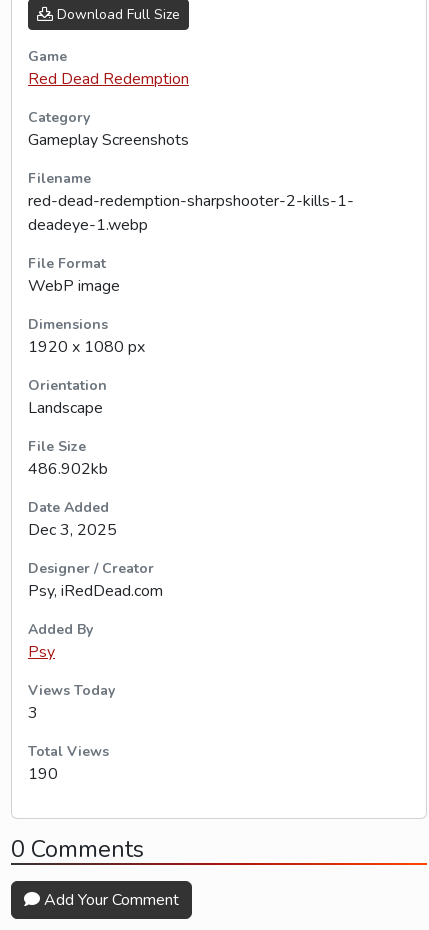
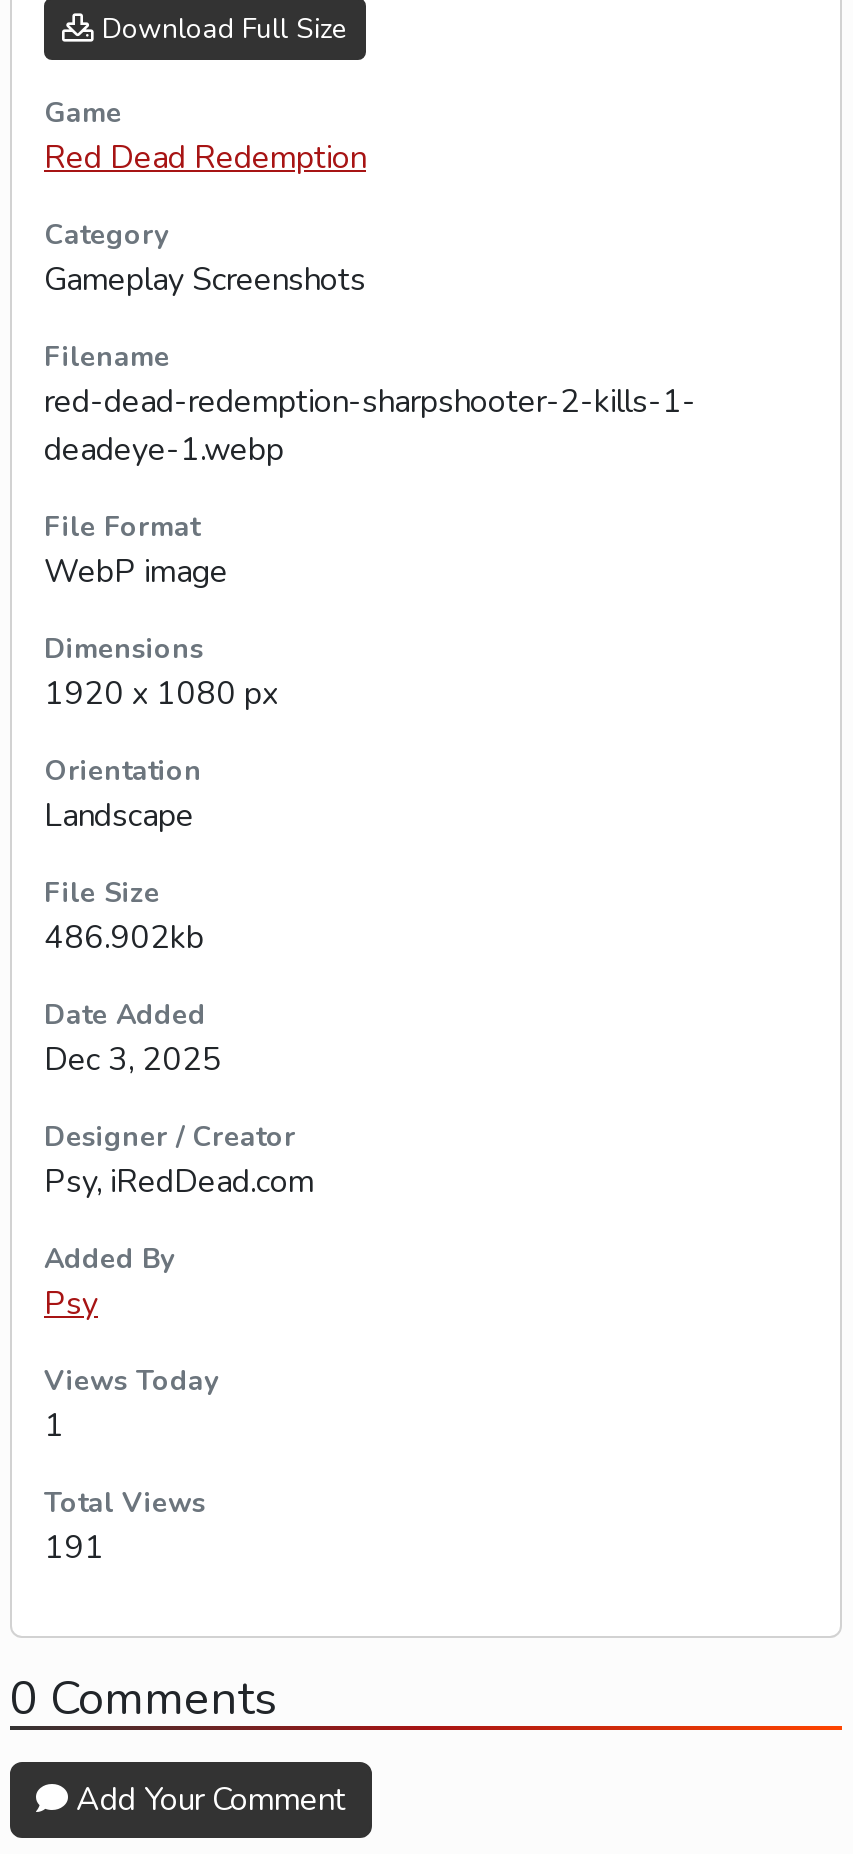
- 3
+ 1

- 190
+ 191
